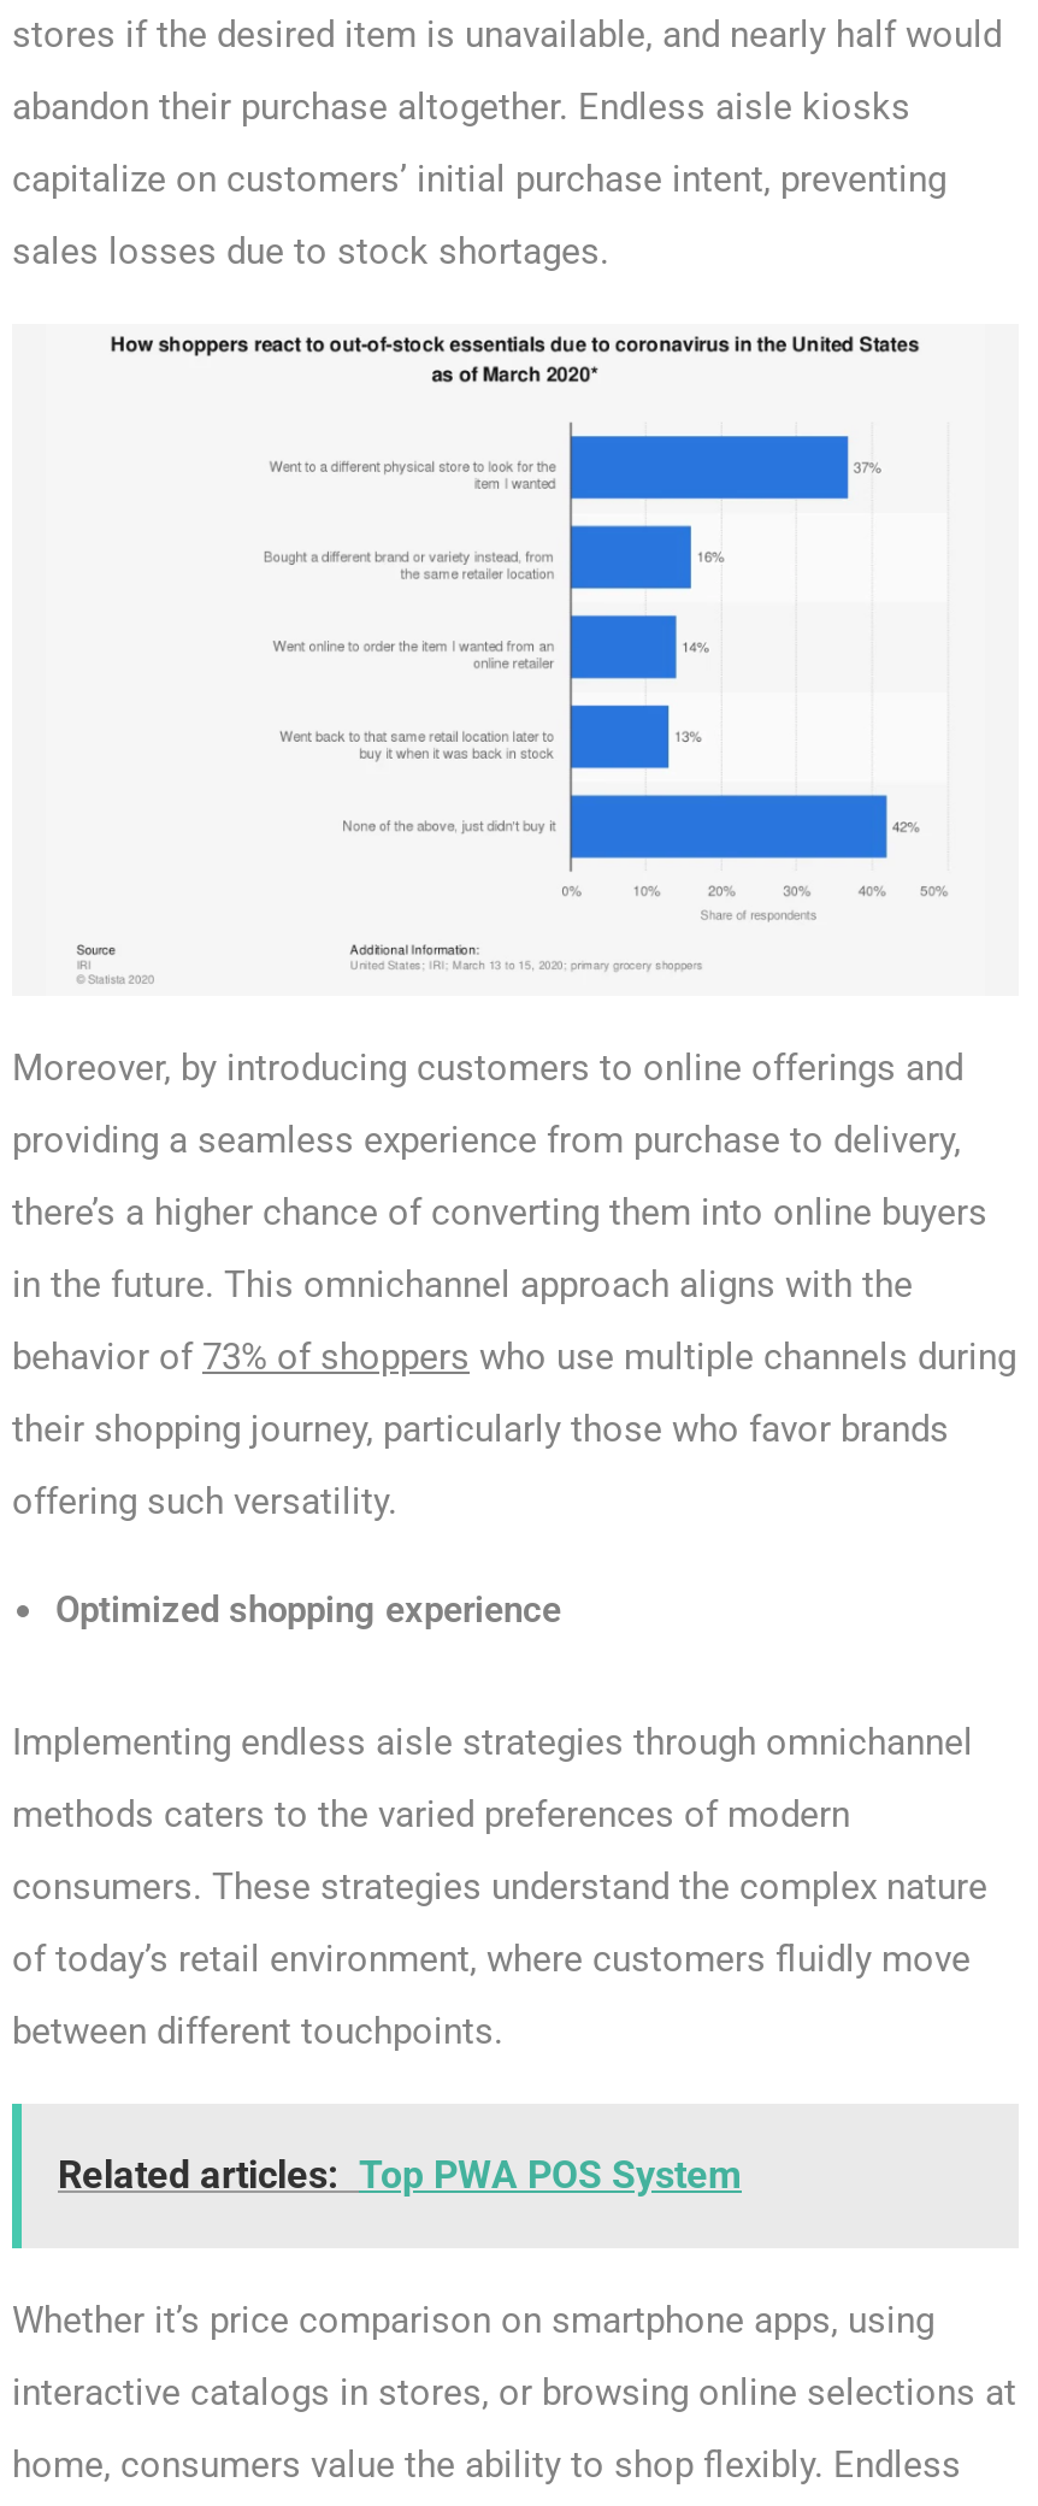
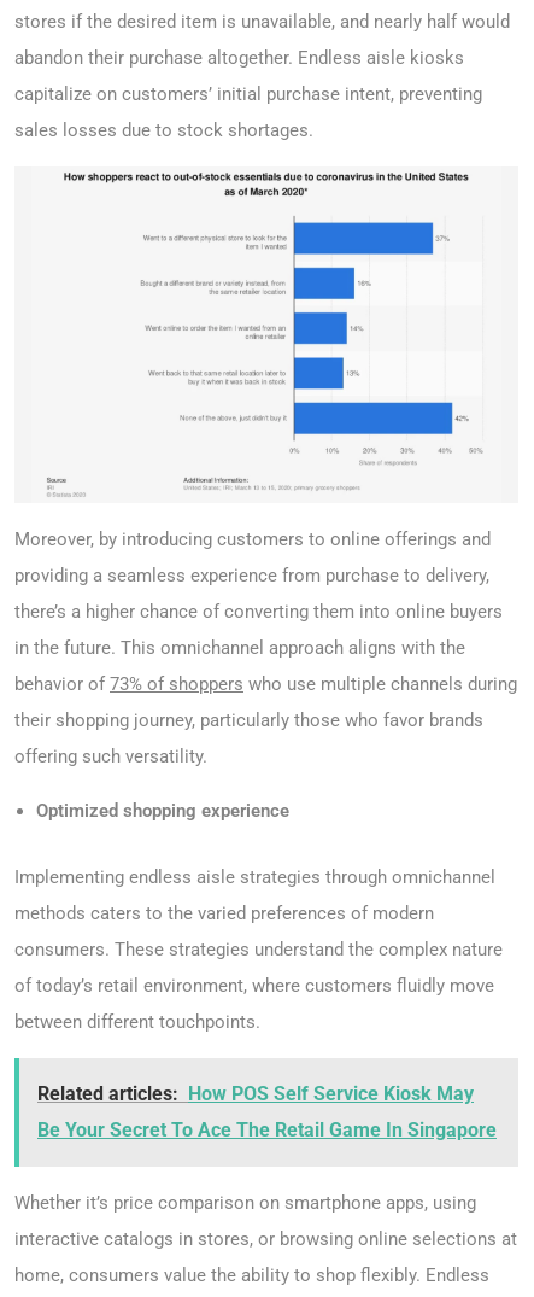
- Related articles: Top PWA POS System
+ Related articles: How POS Self Service Kiosk May
+ Be Your Secret To Ace The Retail Game In Singapore
